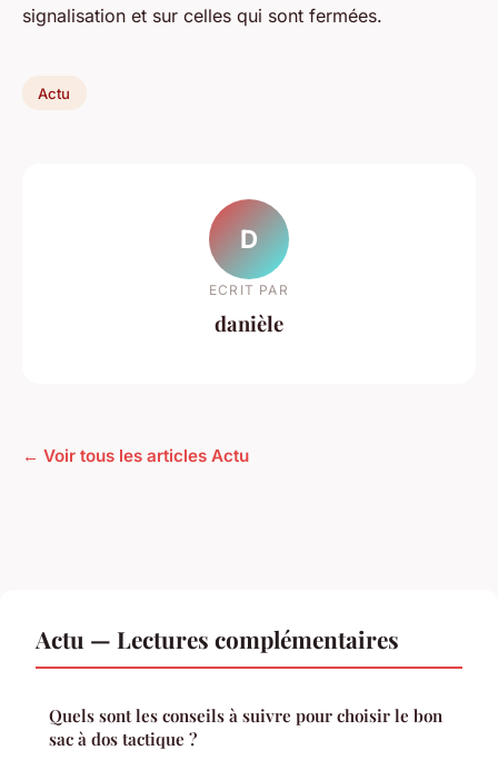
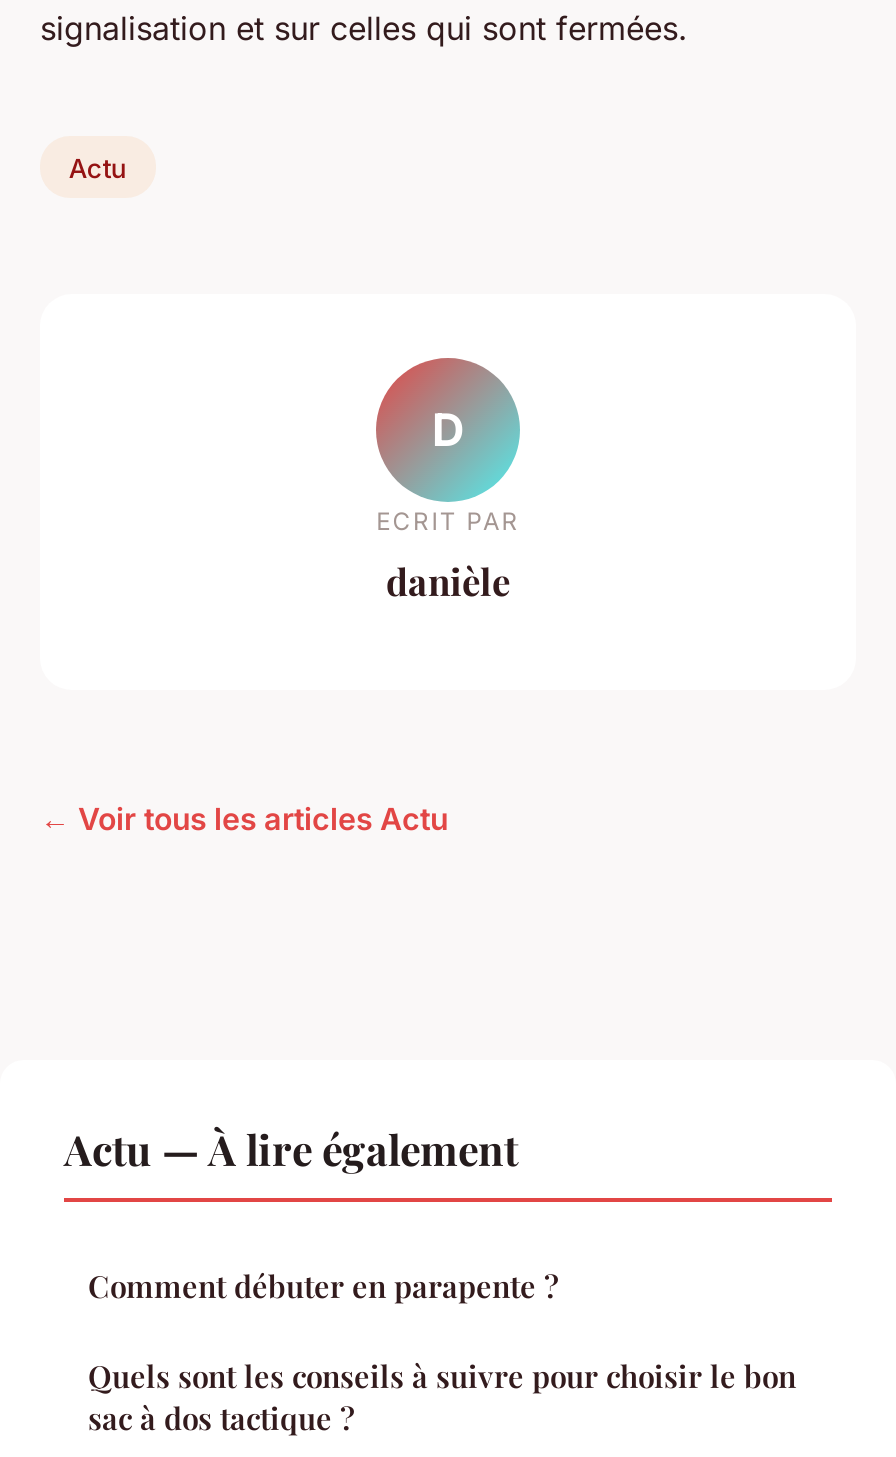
- Actu — Lectures complémentaires
+ Actu — À lire également
+ Comment débuter en parapente ?
